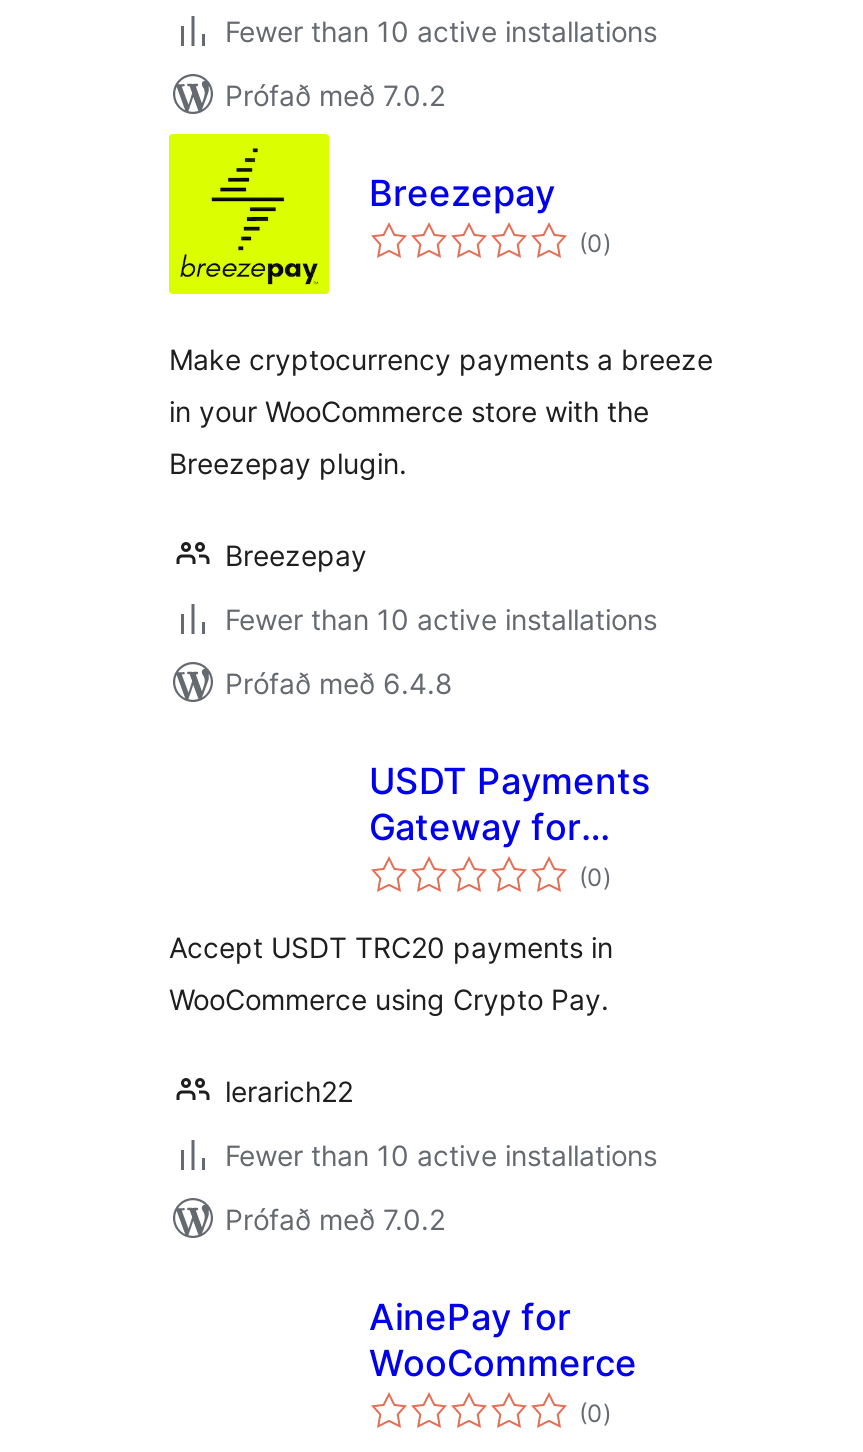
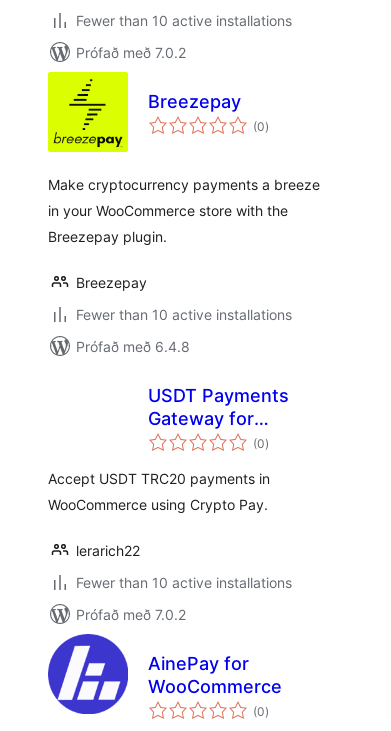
+ [image]
